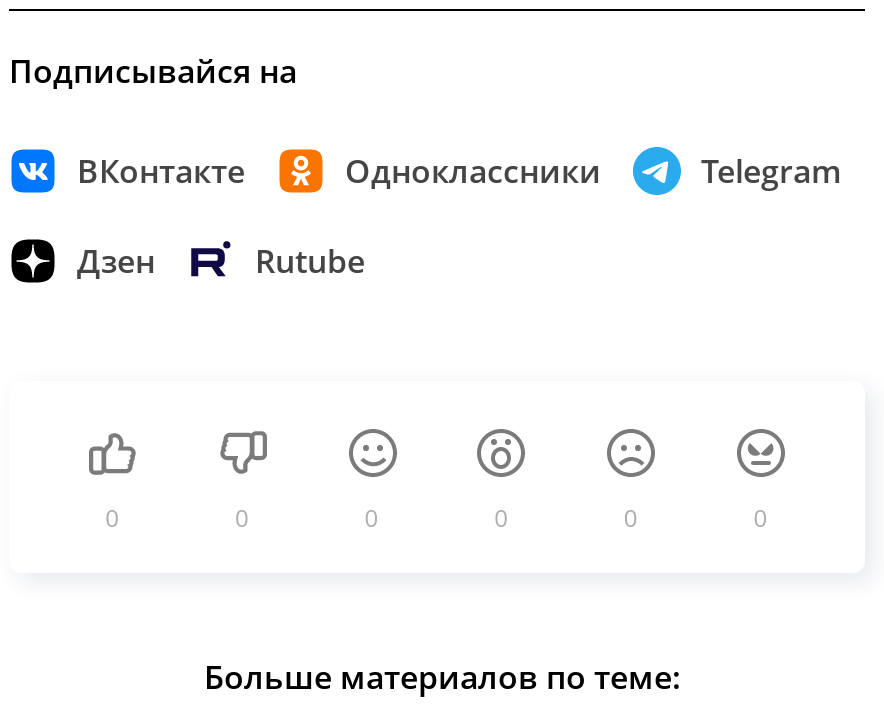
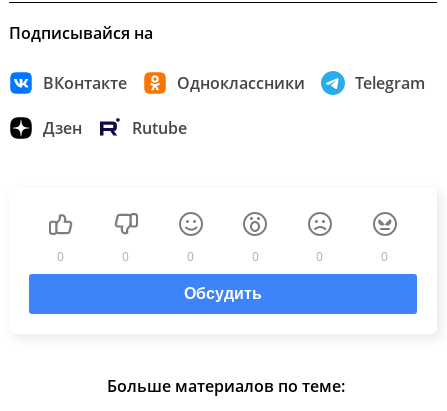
+ Обсудить
